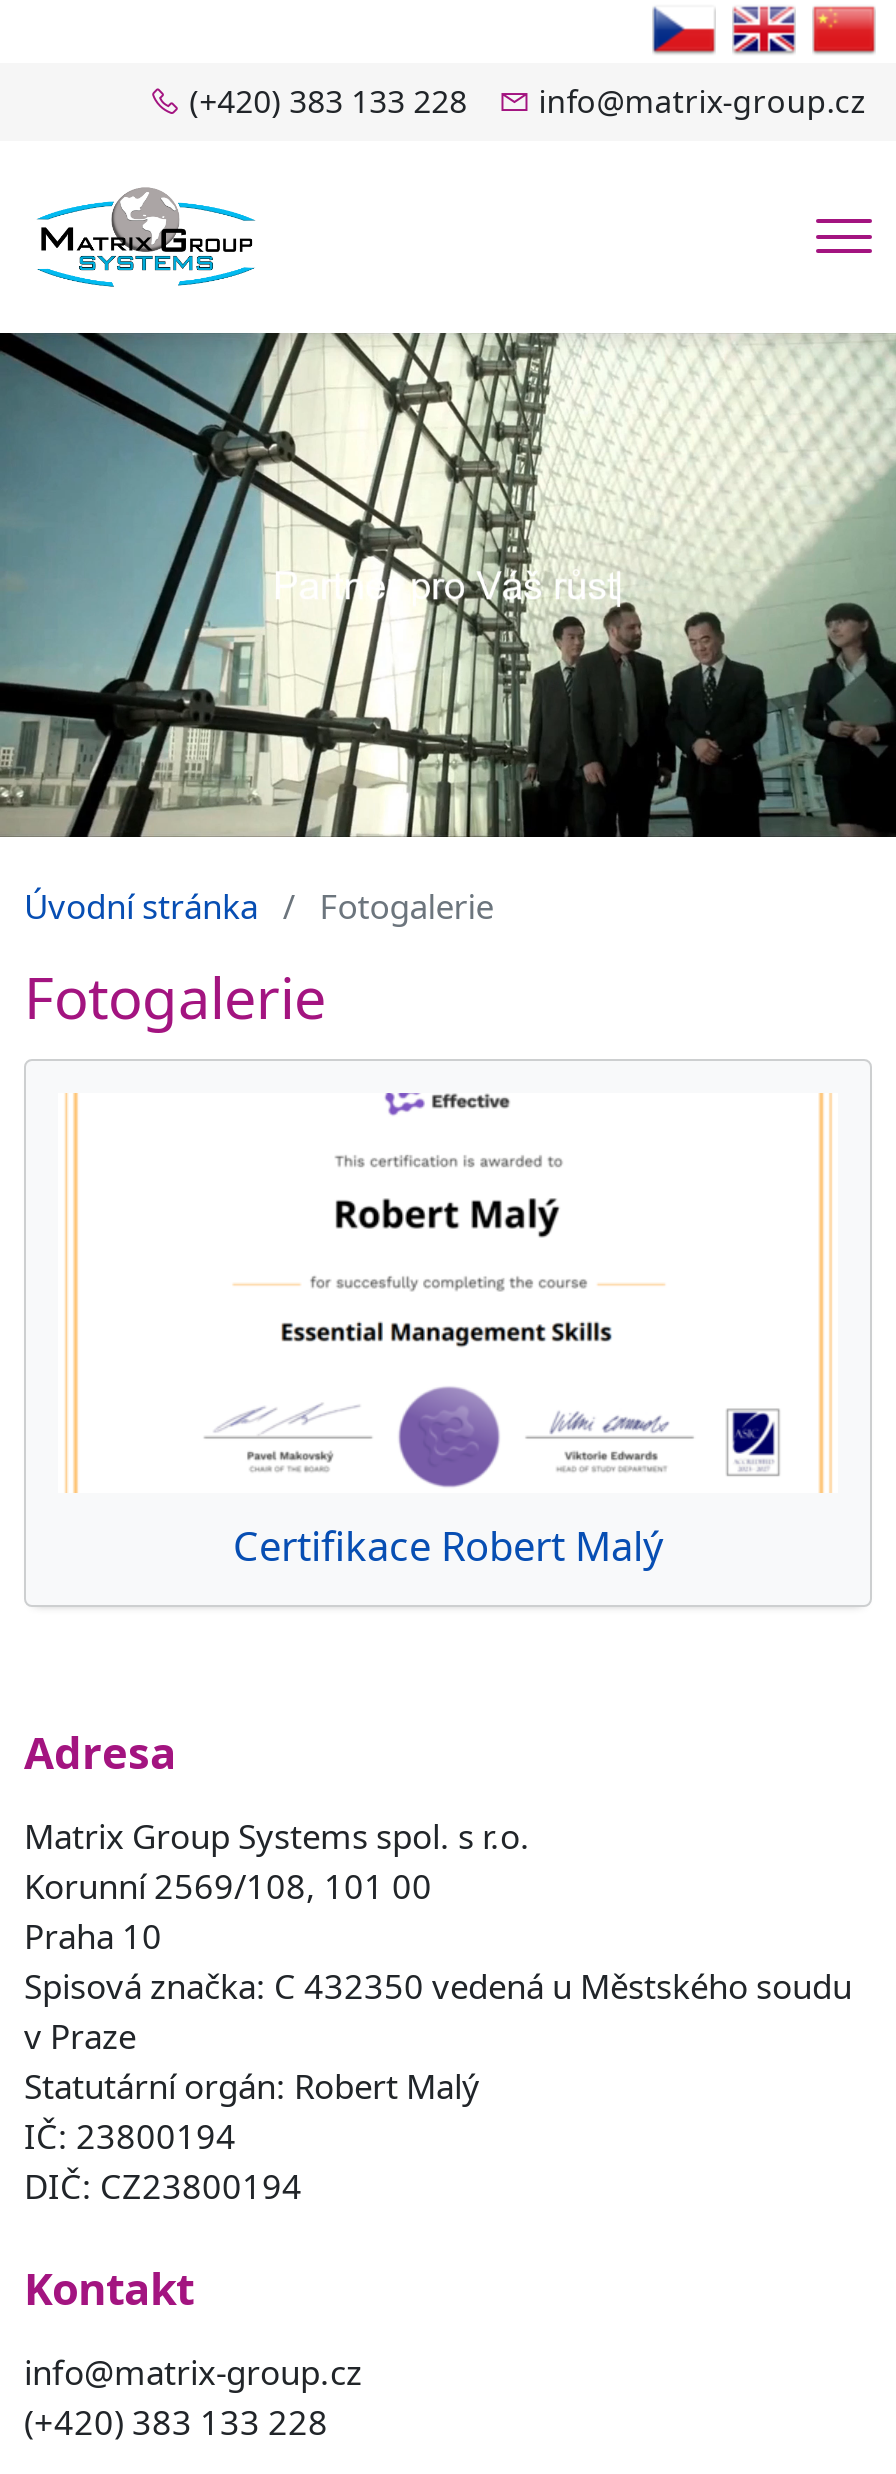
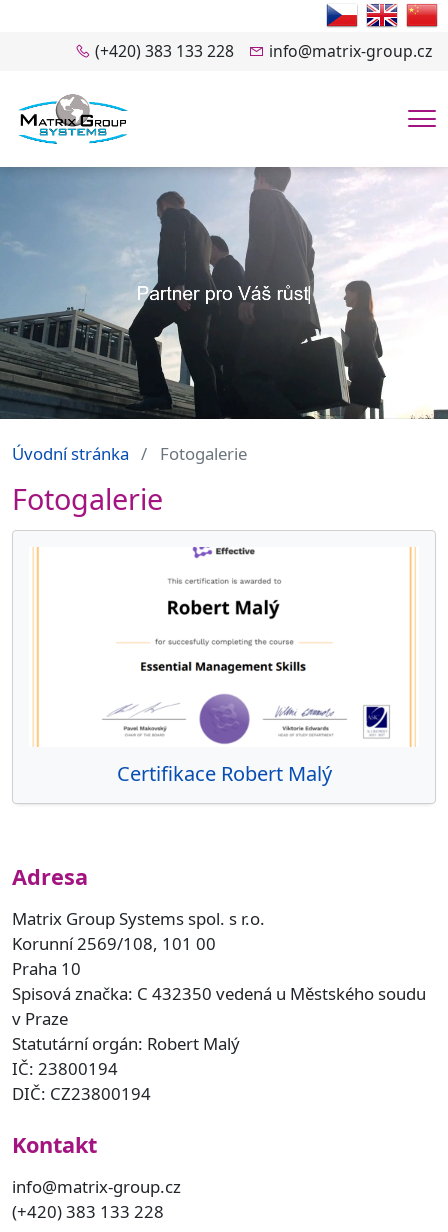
- [image]
+ [image]
